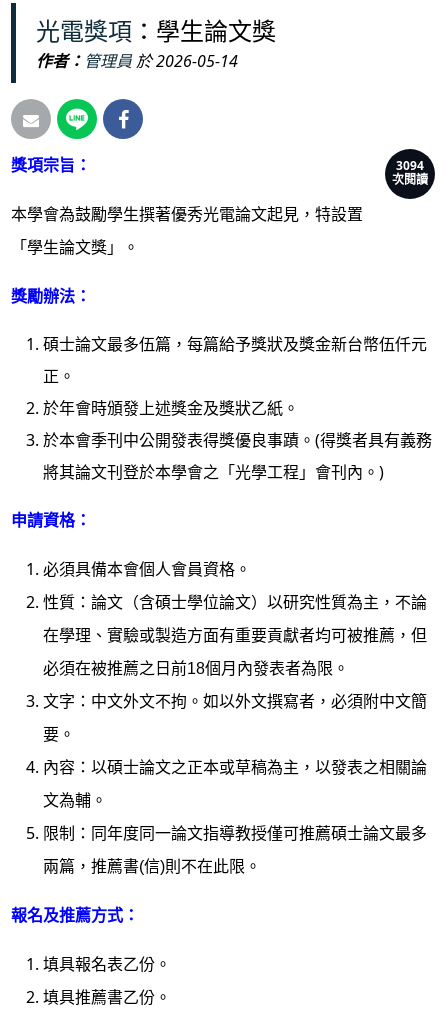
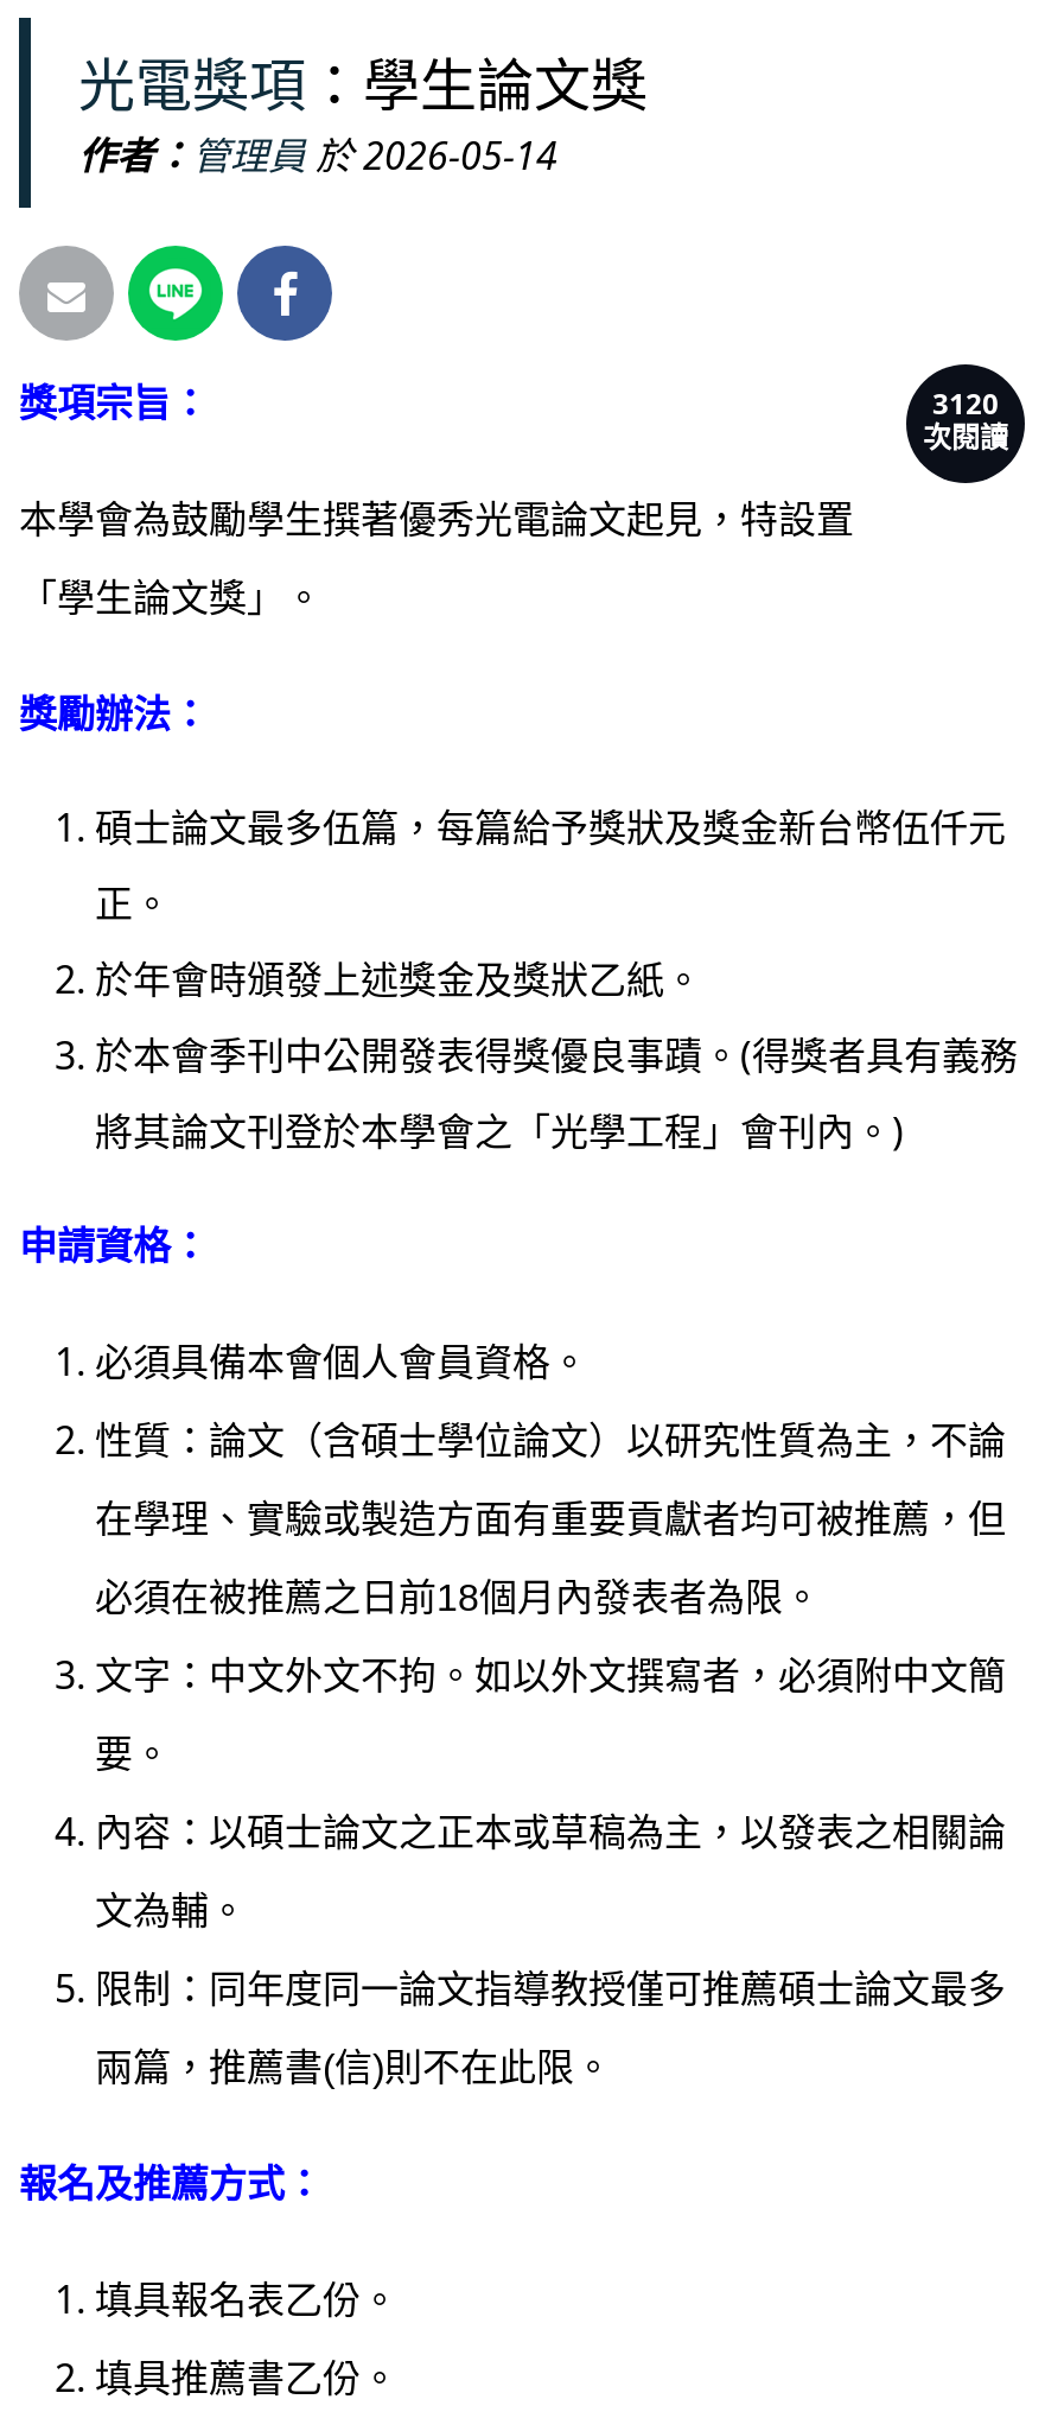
- 3094
+ 3120
